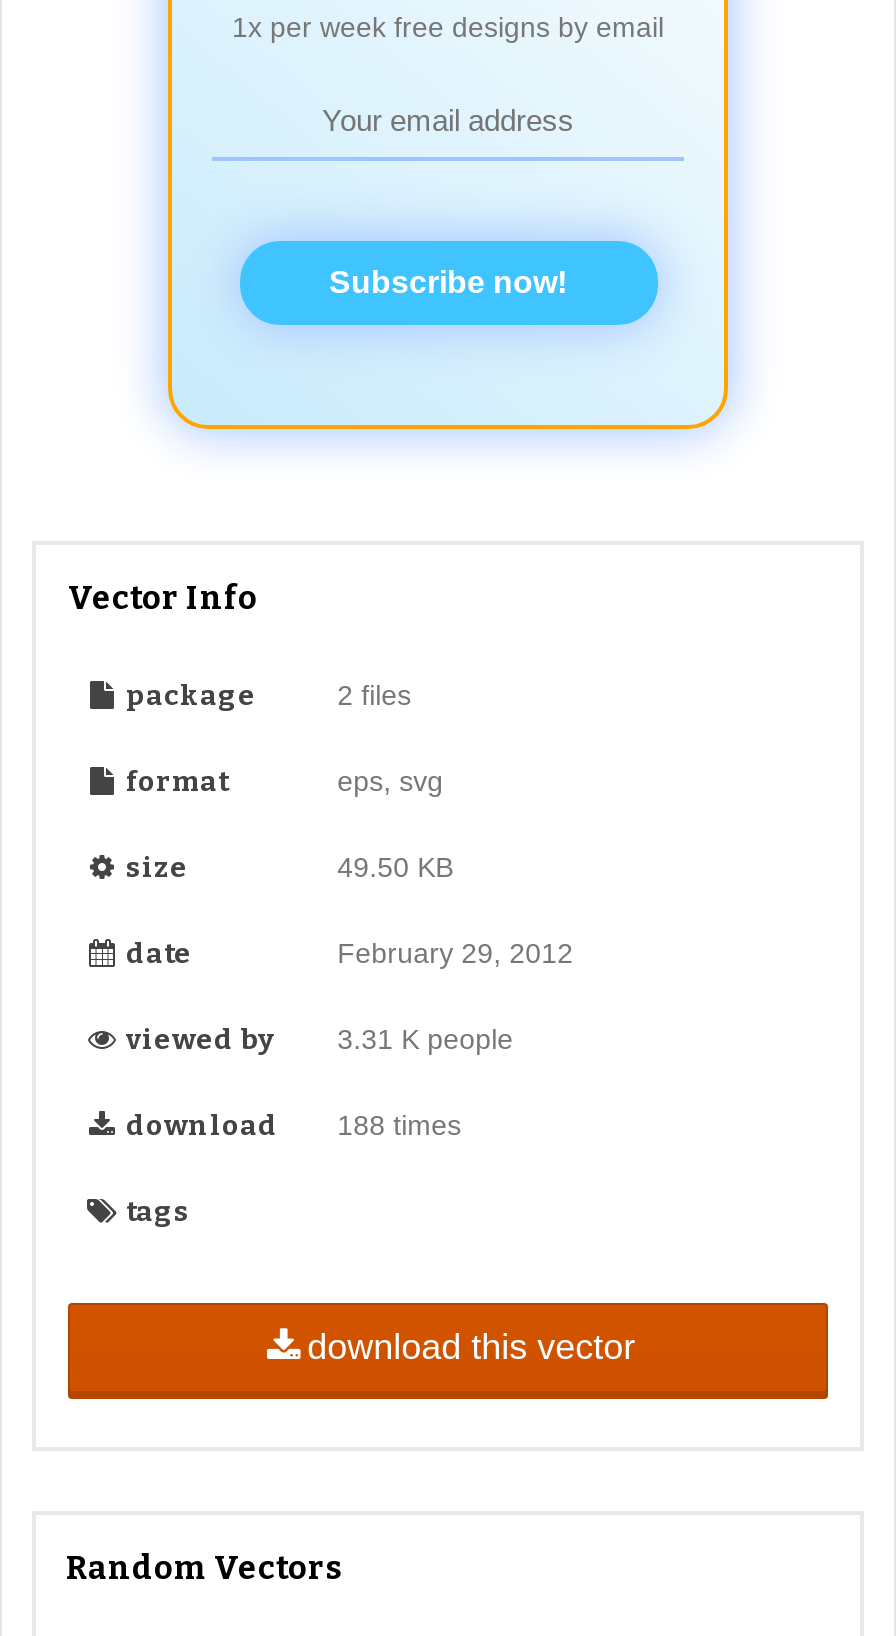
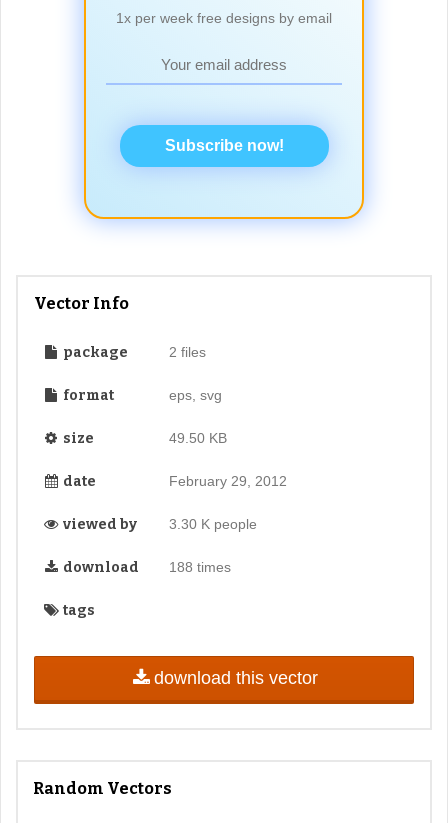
- viewed by 3.31 K people
+ viewed by 3.30 K people
